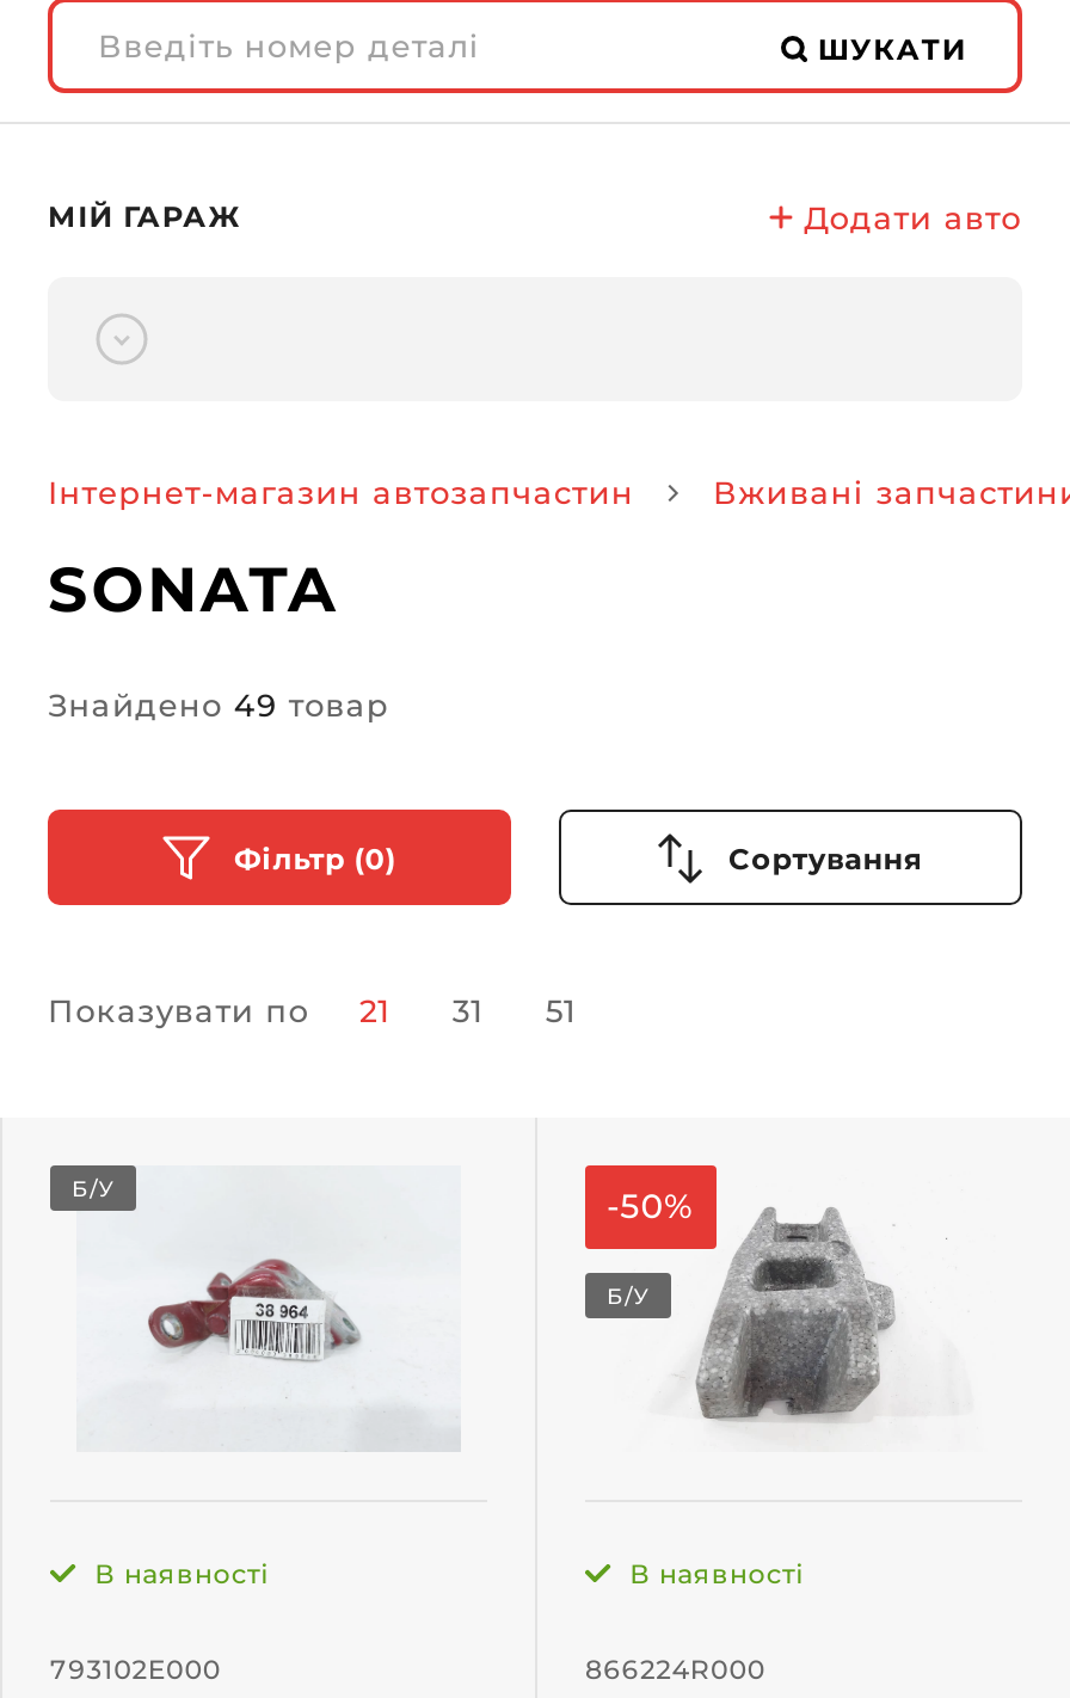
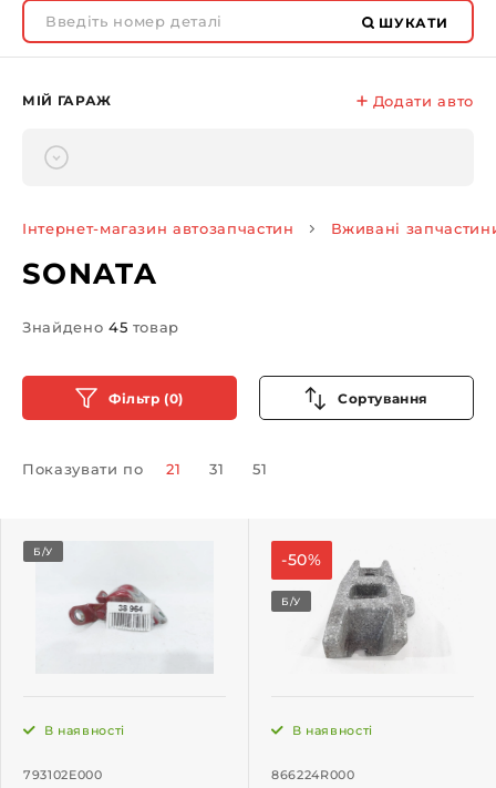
- Знайдено 49 товар
+ Знайдено 45 товар
